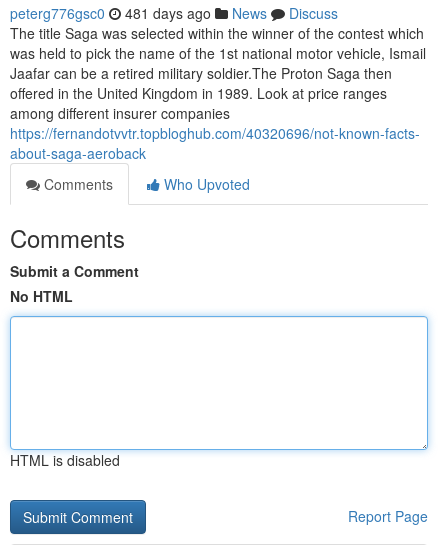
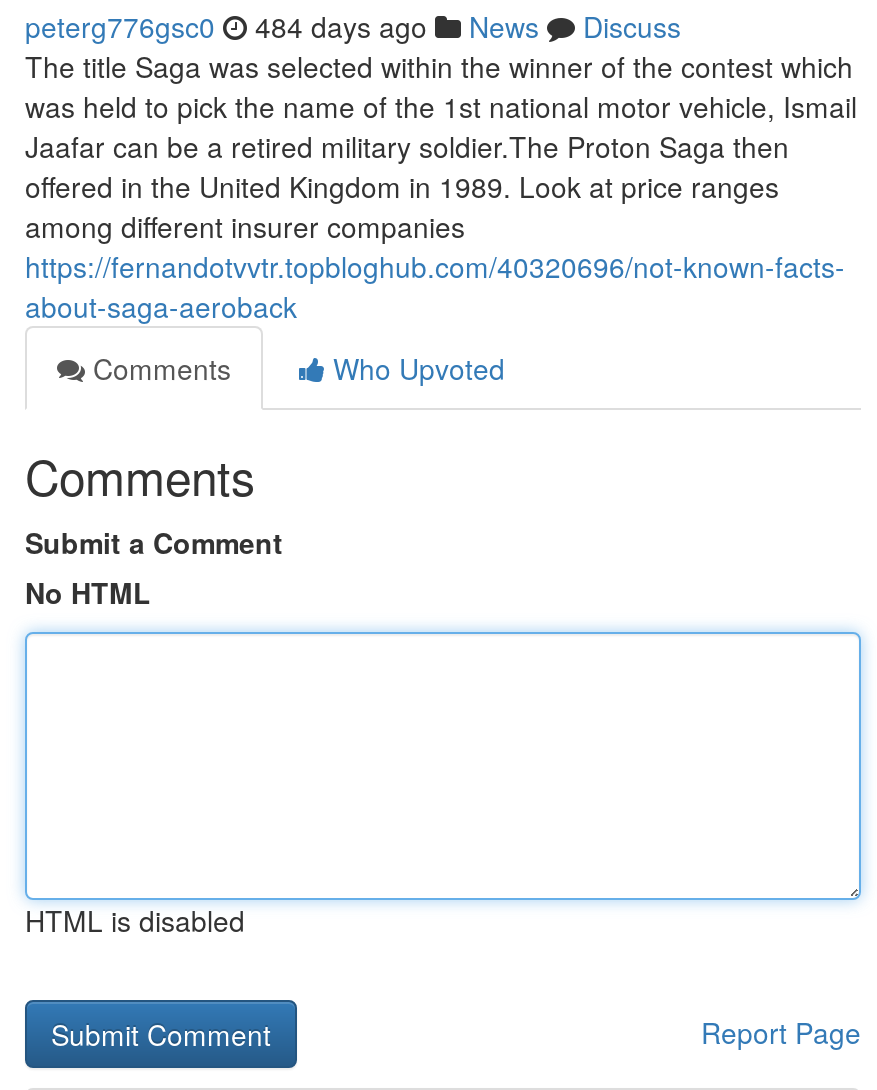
- peterg776gsc0 481 days ago News Discuss
+ peterg776gsc0 484 days ago News Discuss
